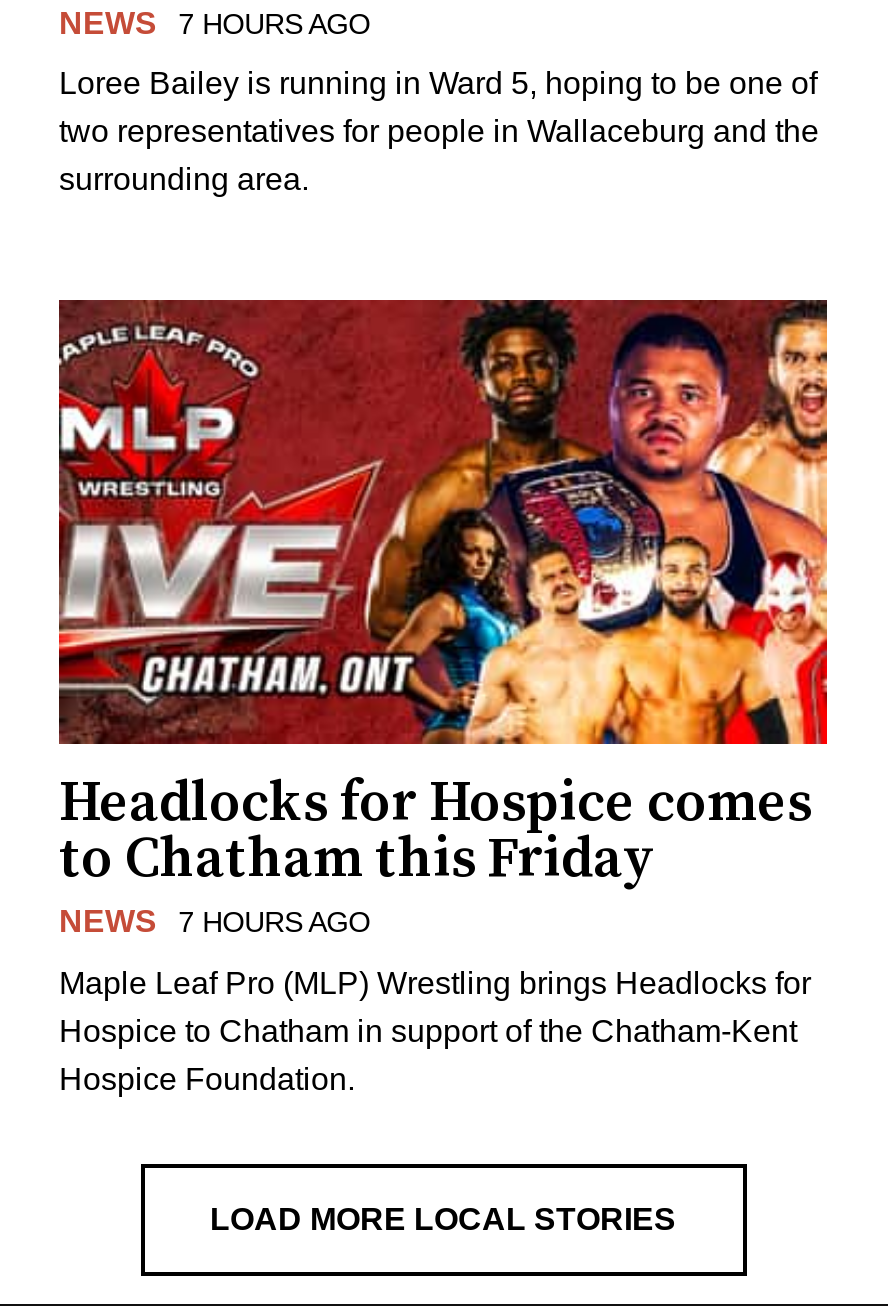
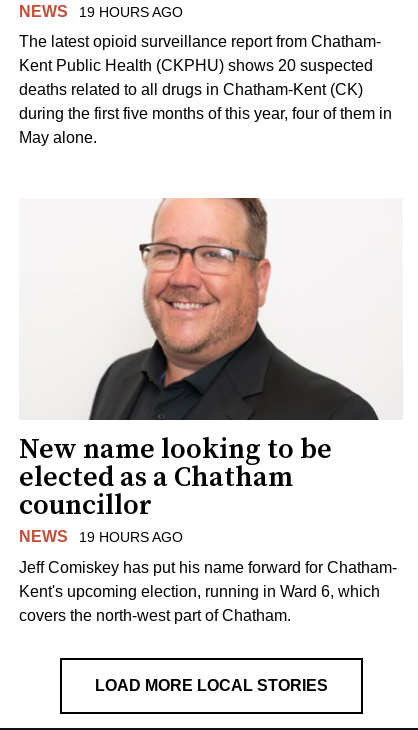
- NEWS 7 HOURS AGO
+ NEWS 19 HOURS AGO

- Loree Bailey is running in Ward 5, hoping to be one of
- two representatives for people in Wallaceburg and the
- surrounding area.
+ The latest opioid surveillance report from Chatham-
+ Kent Public Health (CKPHU) shows 20 suspected
+ deaths related to all drugs in Chatham-Kent (CK)
+ during the first five months of this year, four of them in
+ May alone.

- [image]
+ [image]

- Headlocks for Hospice comes
- to Chatham this Friday
+ New name looking to be
+ elected as a Chatham
+ councillor

- NEWS 7 HOURS AGO
+ NEWS 19 HOURS AGO

- Maple Leaf Pro (MLP) Wrestling brings Headlocks for
- Hospice to Chatham in support of the Chatham-Kent
- Hospice Foundation.
+ Jeff Comiskey has put his name forward for Chatham-
+ Kent's upcoming election, running in Ward 6, which
+ covers the north-west part of Chatham.
